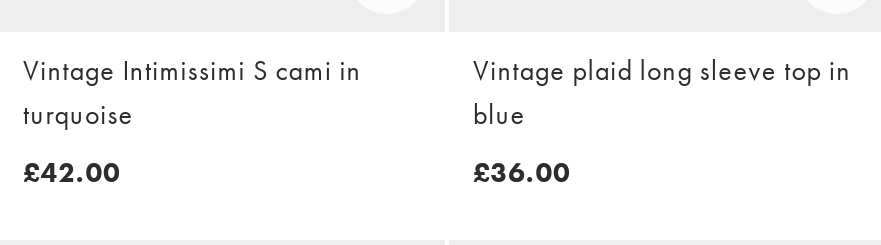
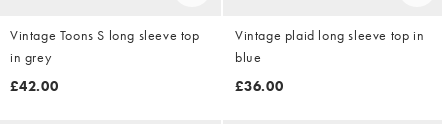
- Vintage Intimissimi S cami in
- turquoise
+ Vintage Toons S long sleeve top
+ in grey
